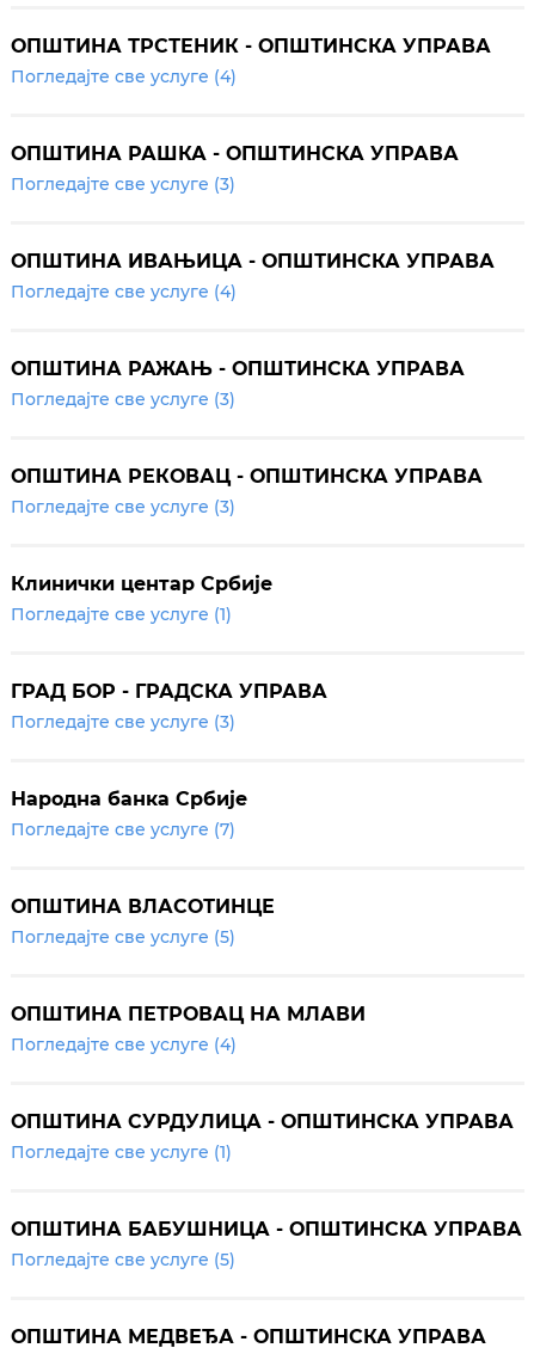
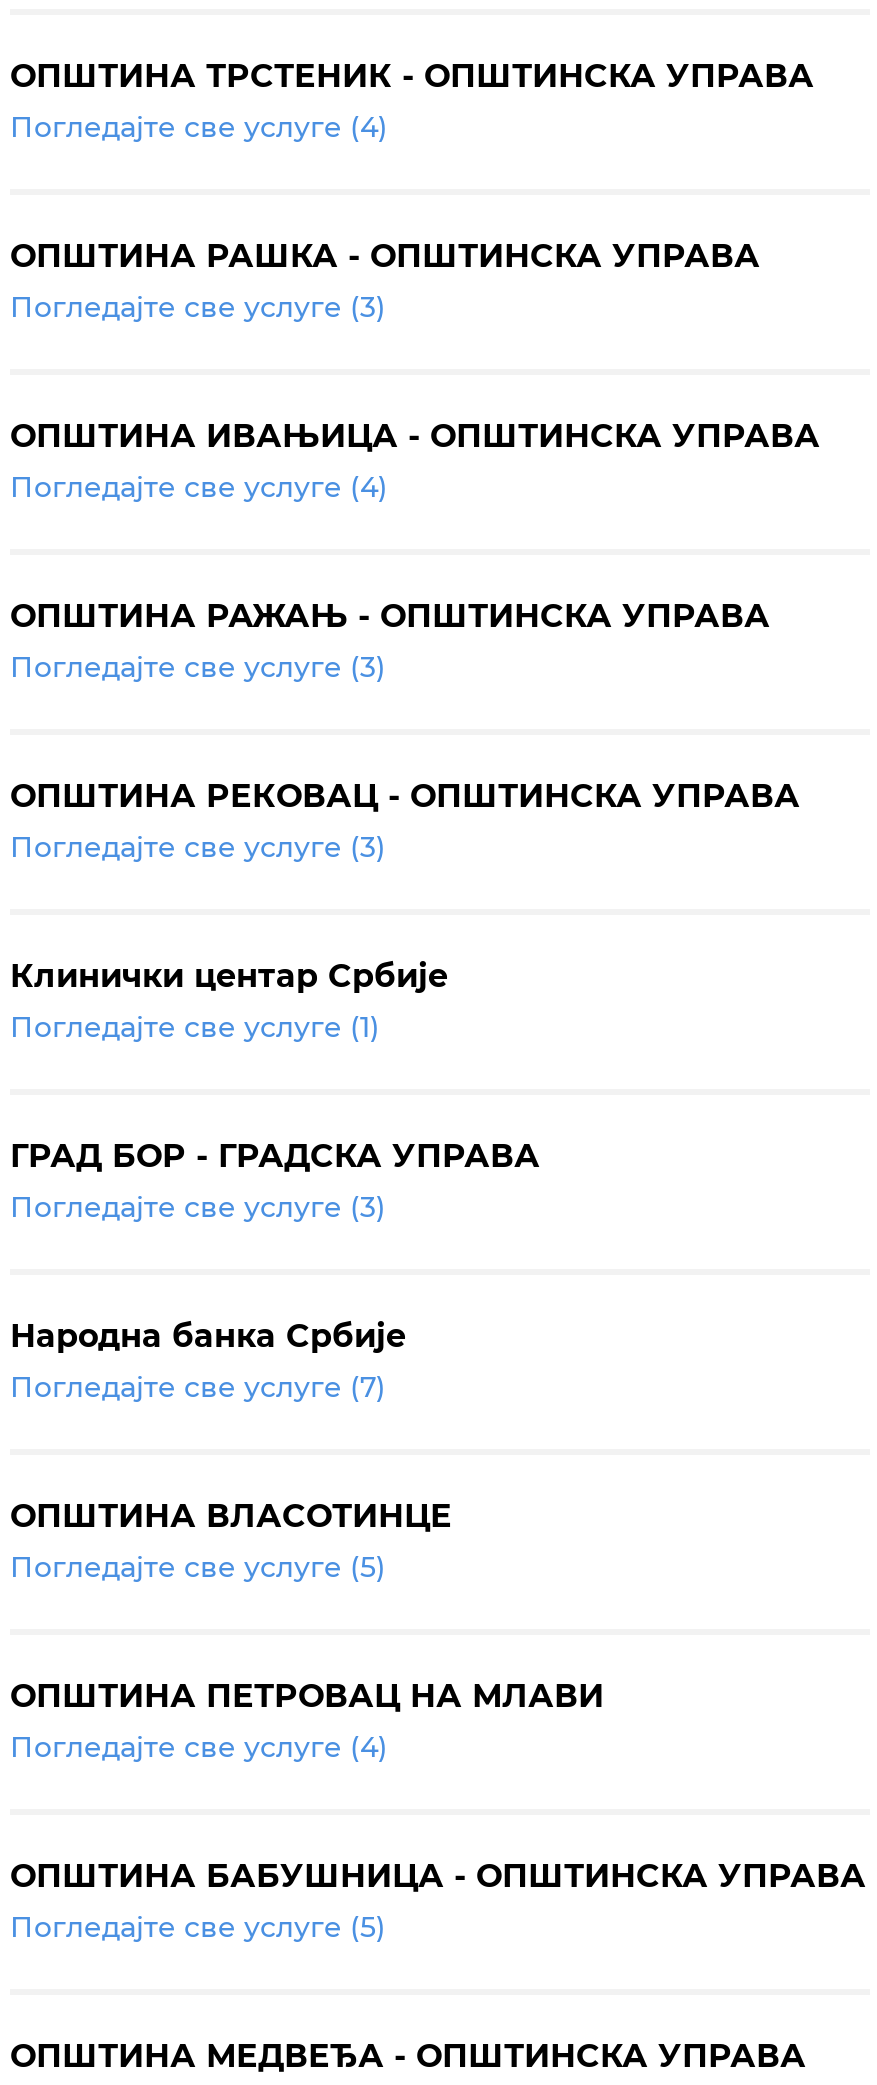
- ОПШТИНА СУРДУЛИЦА - ОПШТИНСКА УПРАВА
- Погледајте све услуге (1)
